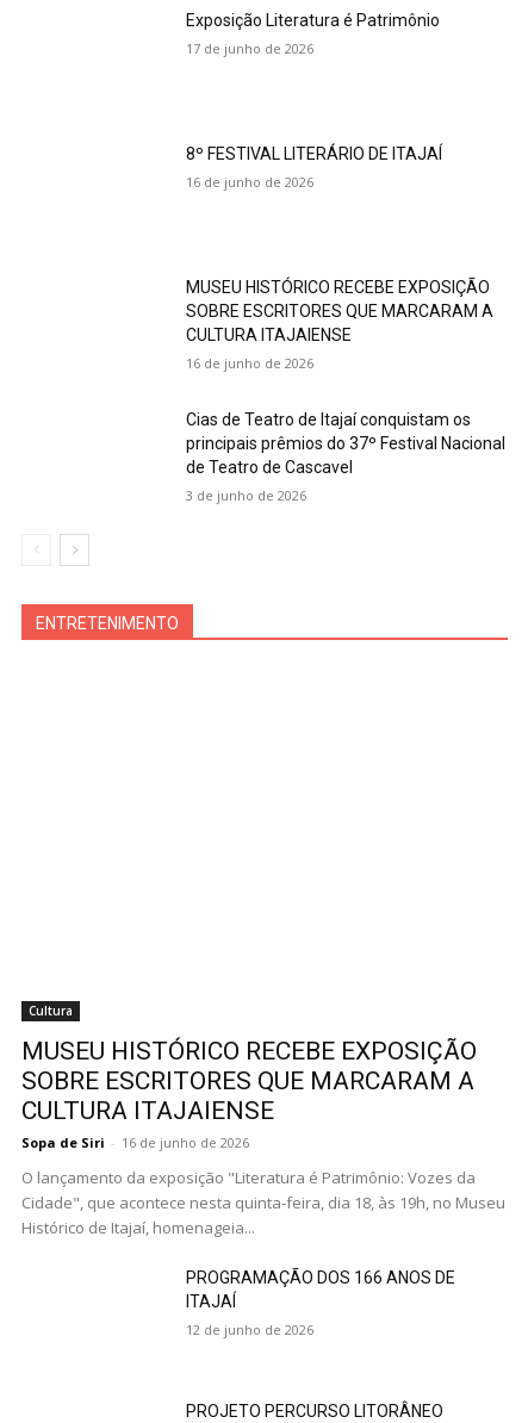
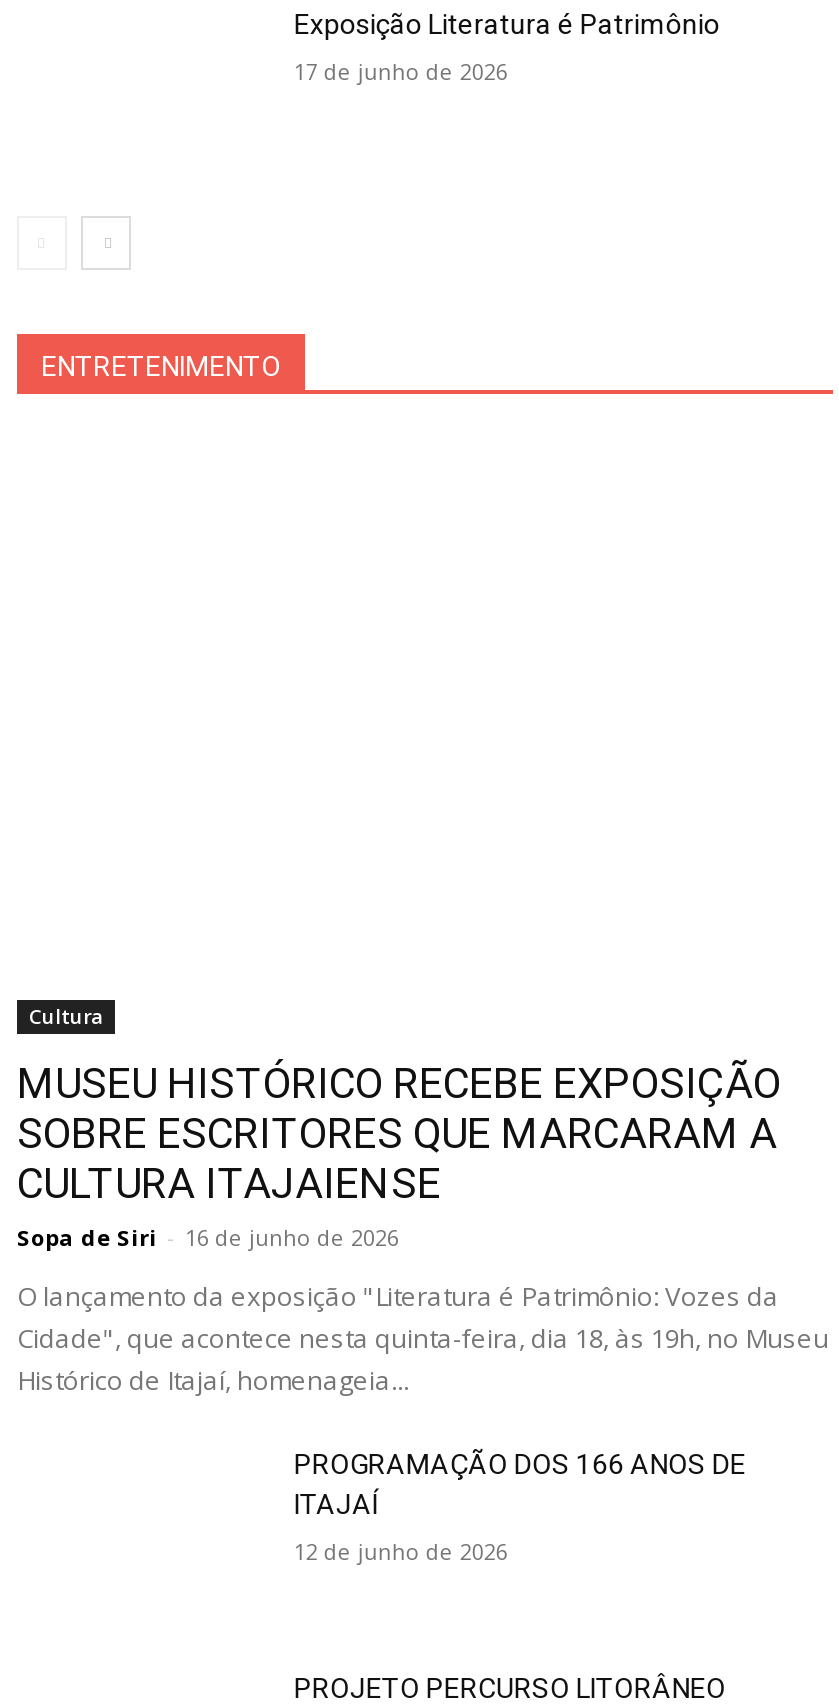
- 8º FESTIVAL LITERÁRIO DE ITAJAÍ
- 16 de junho de 2026

- MUSEU HISTÓRICO RECEBE EXPOSIÇÃO
- SOBRE ESCRITORES QUE MARCARAM A
- CULTURA ITAJAIENSE
- 16 de junho de 2026
- Cias de Teatro de Itajaí conquistam os
- principais prêmios do 37º Festival Nacional
- de Teatro de Cascavel
- 3 de junho de 2026
